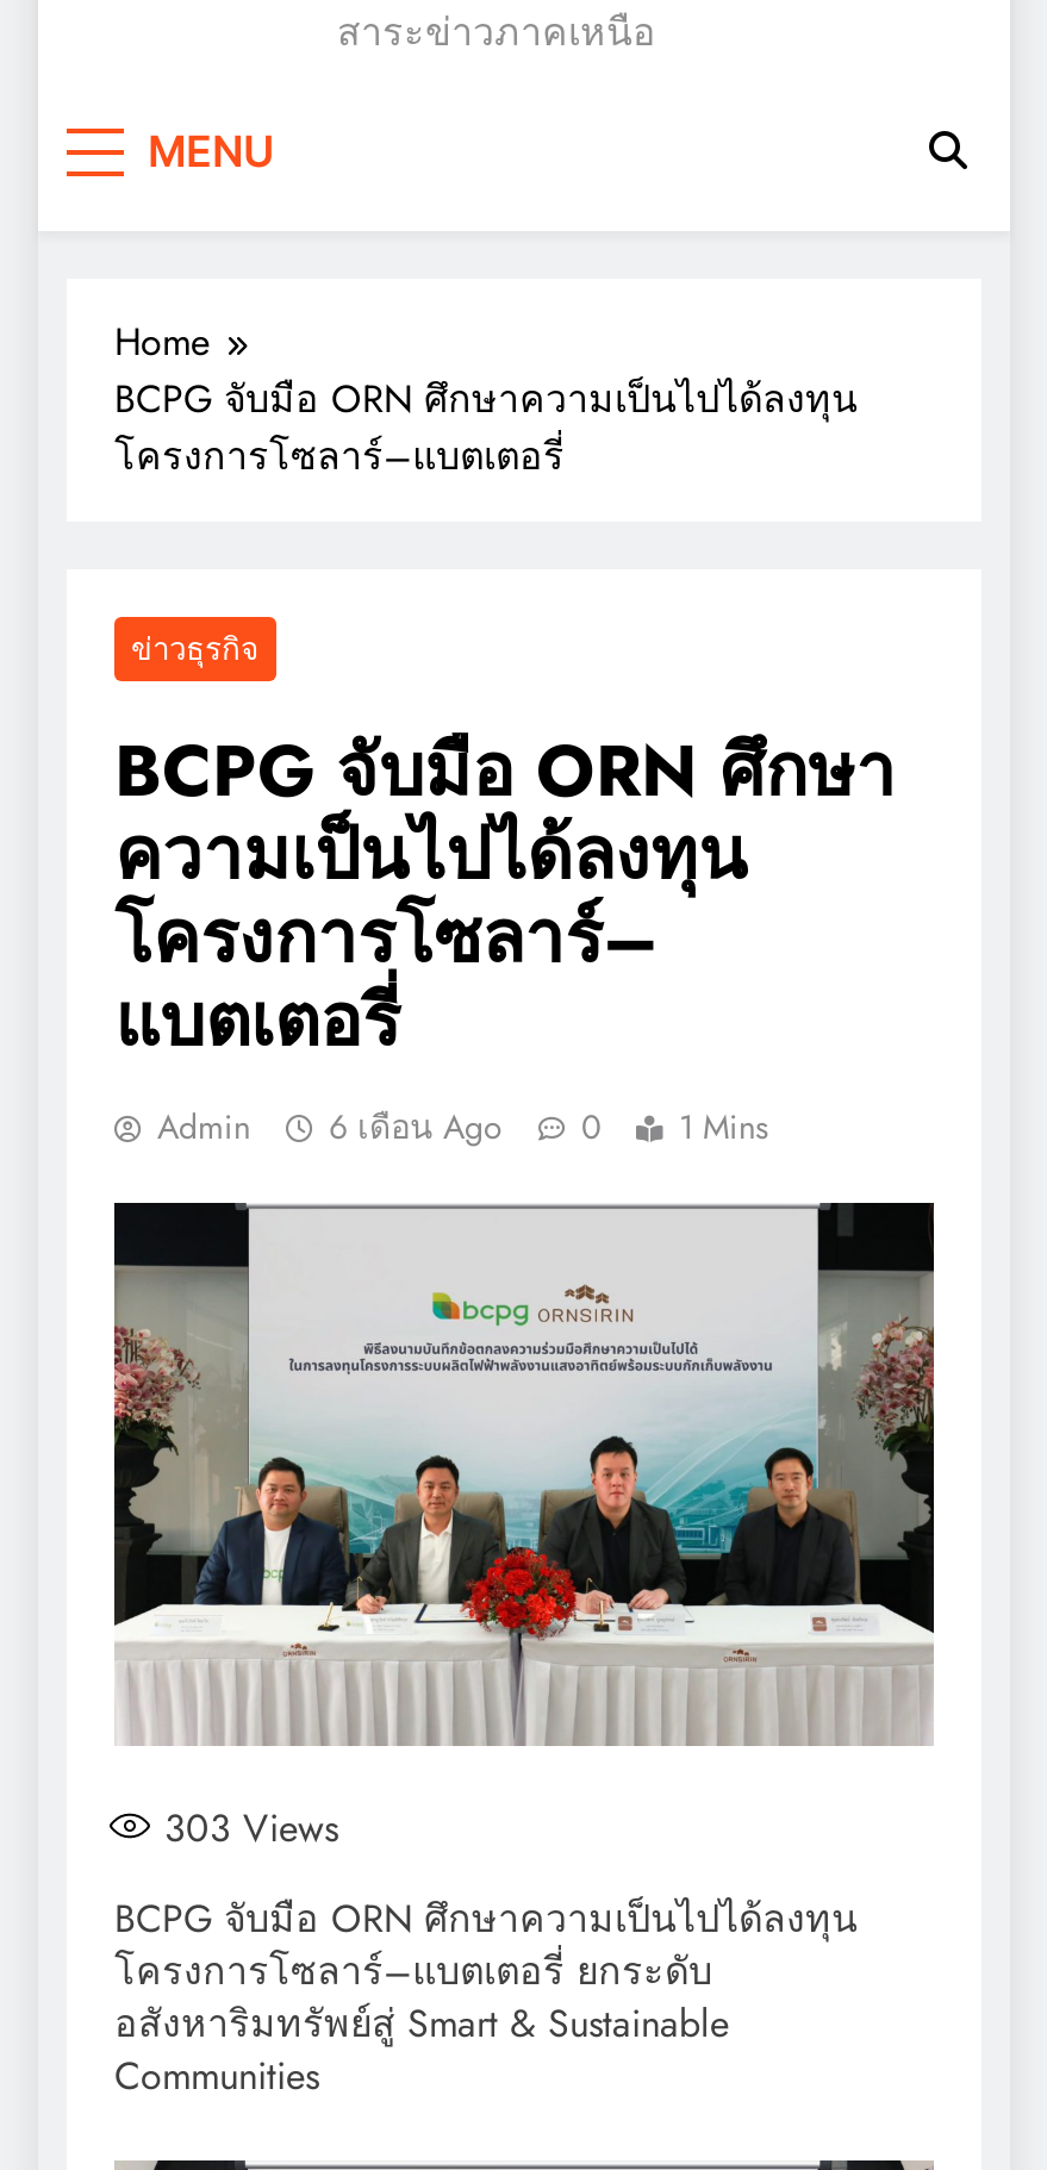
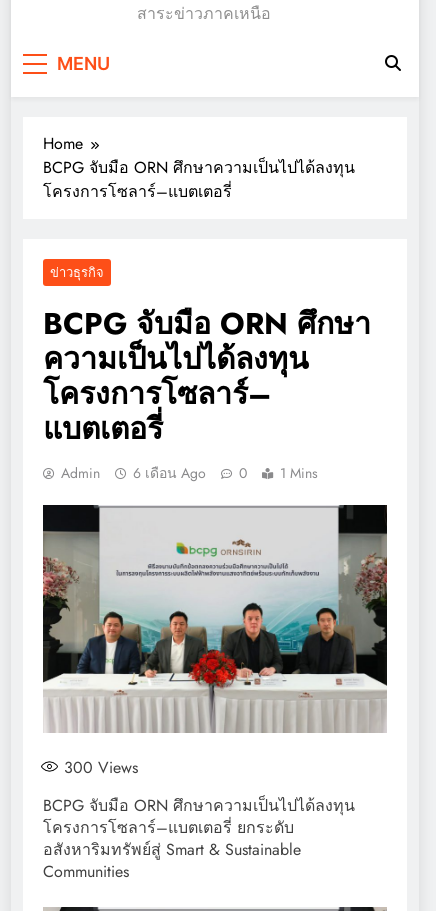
- 303 Views
+ 300 Views
